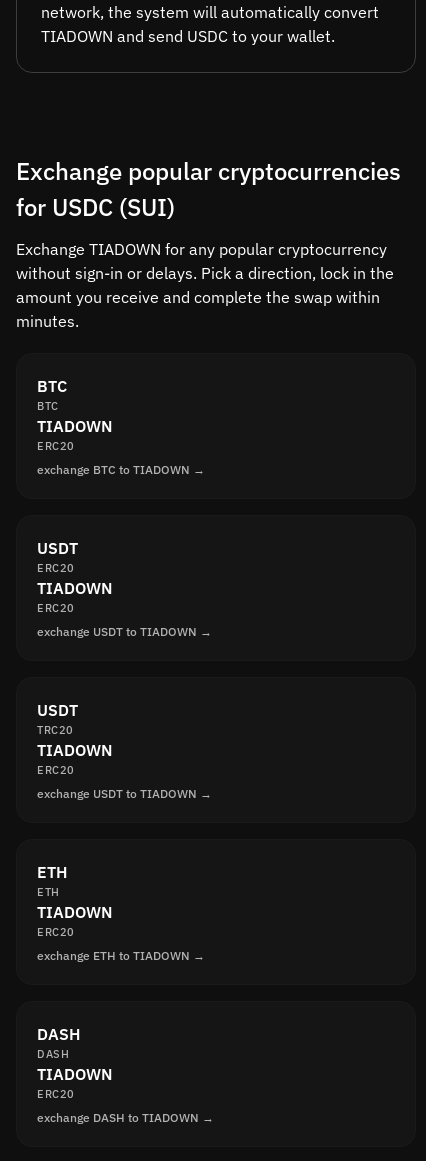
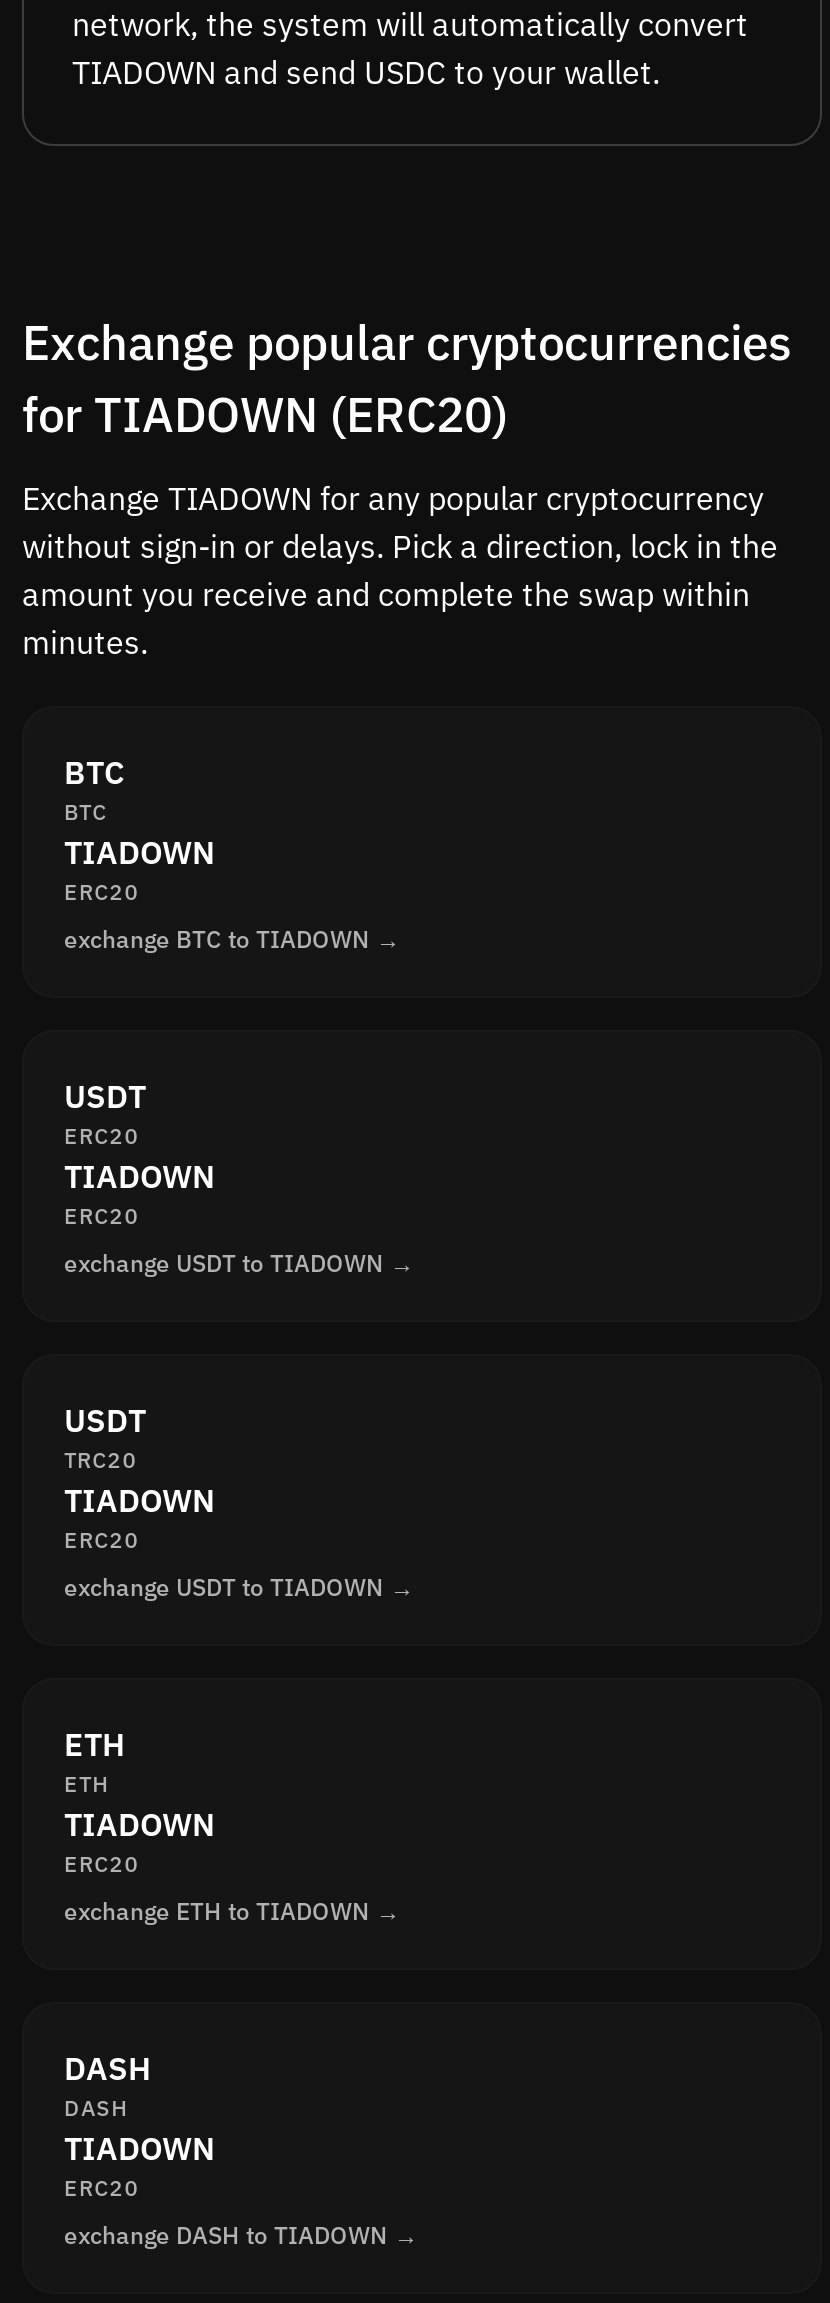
- for USDC (SUI)
+ for TIADOWN (ERC20)
